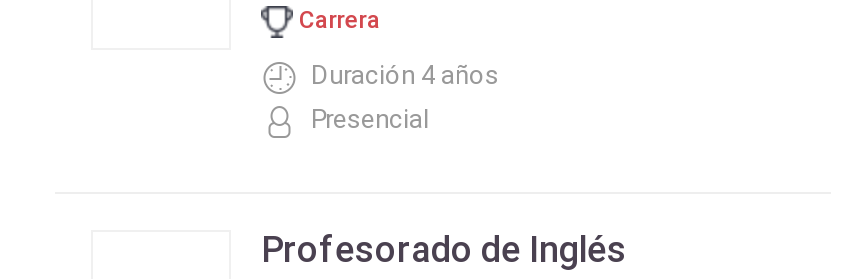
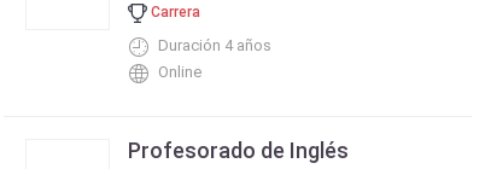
- Presencial
+ Online
